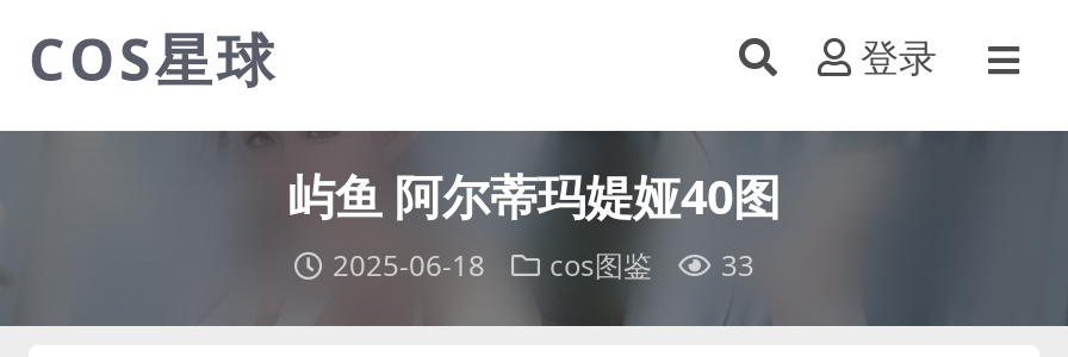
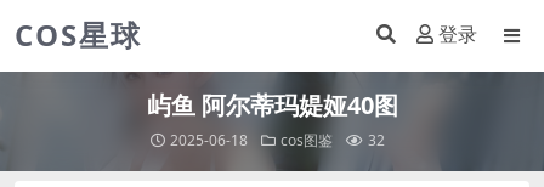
- 2025-06-18 cos图鉴 33
+ 2025-06-18 cos图鉴 32
